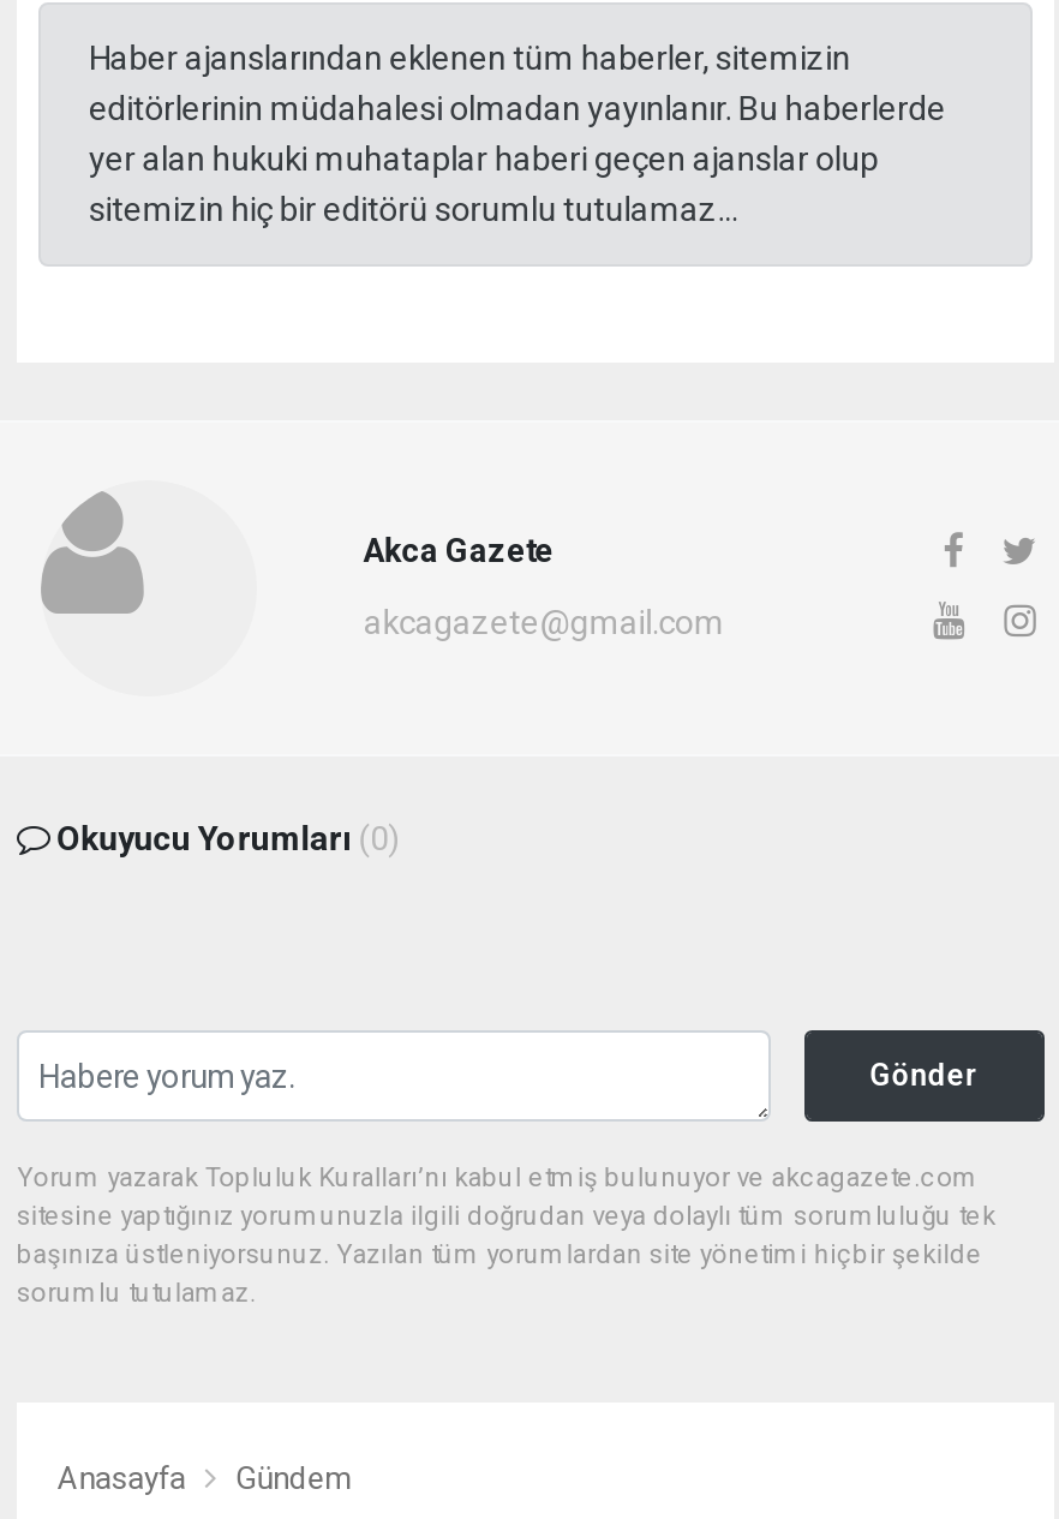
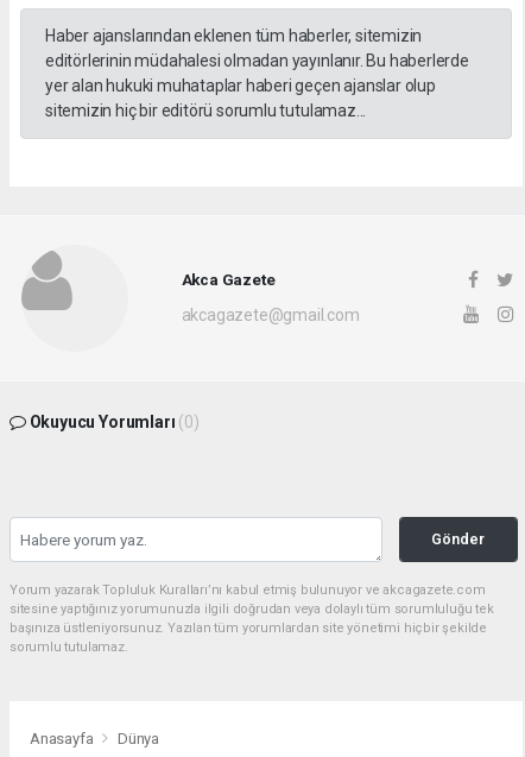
- Gündem
+ Dünya
